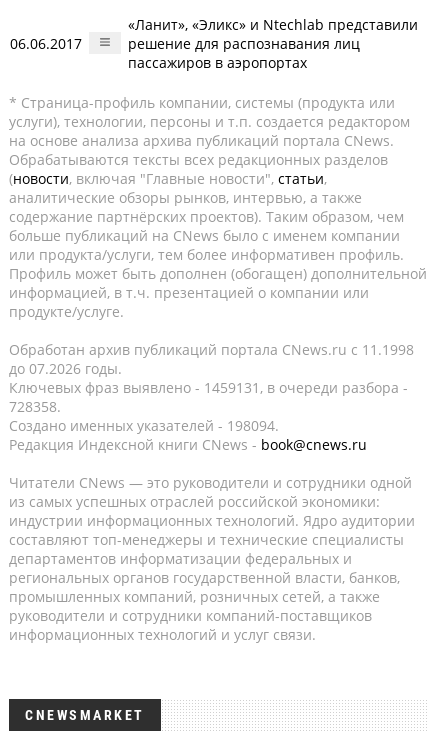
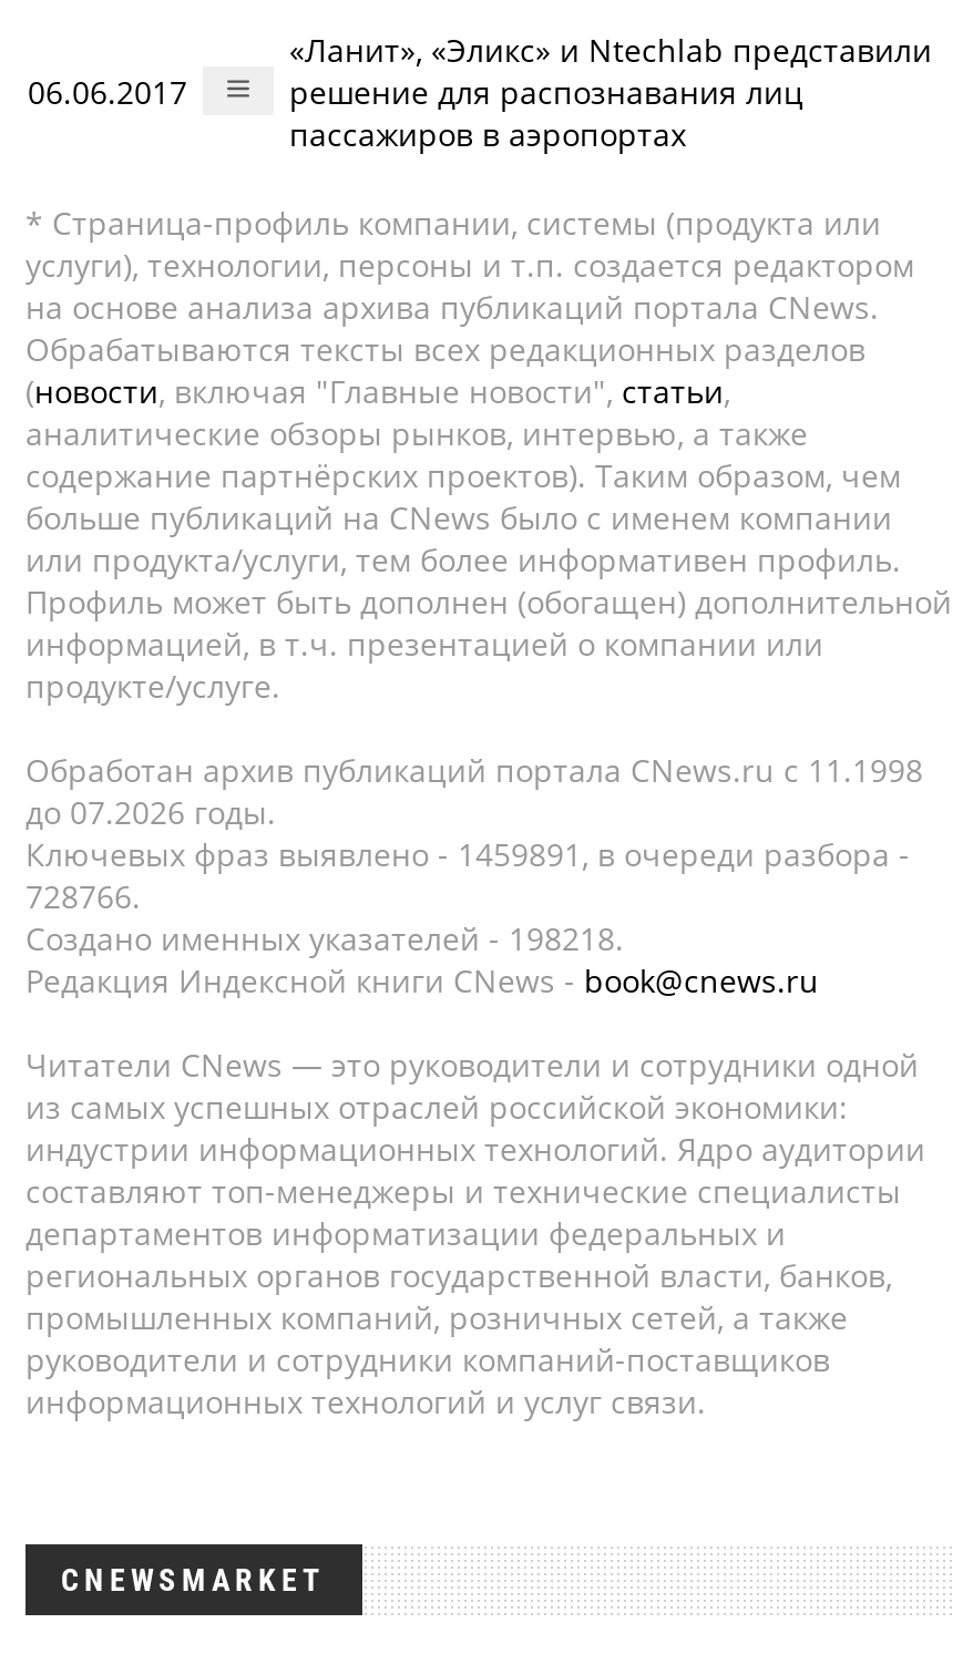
- Ключевых фраз выявлено - 1459131, в очереди разбора -
+ Ключевых фраз выявлено - 1459891, в очереди разбора -

- 728358.
+ 728766.

- Создано именных указателей - 198094.
+ Создано именных указателей - 198218.
